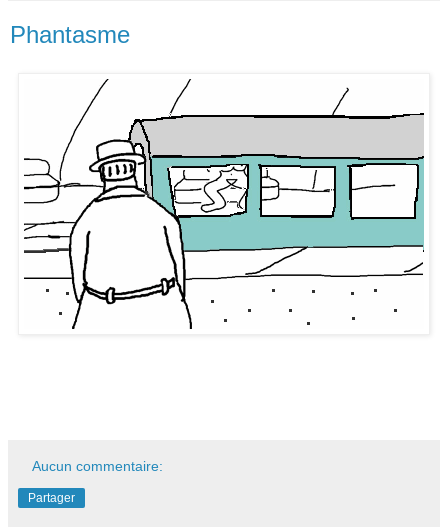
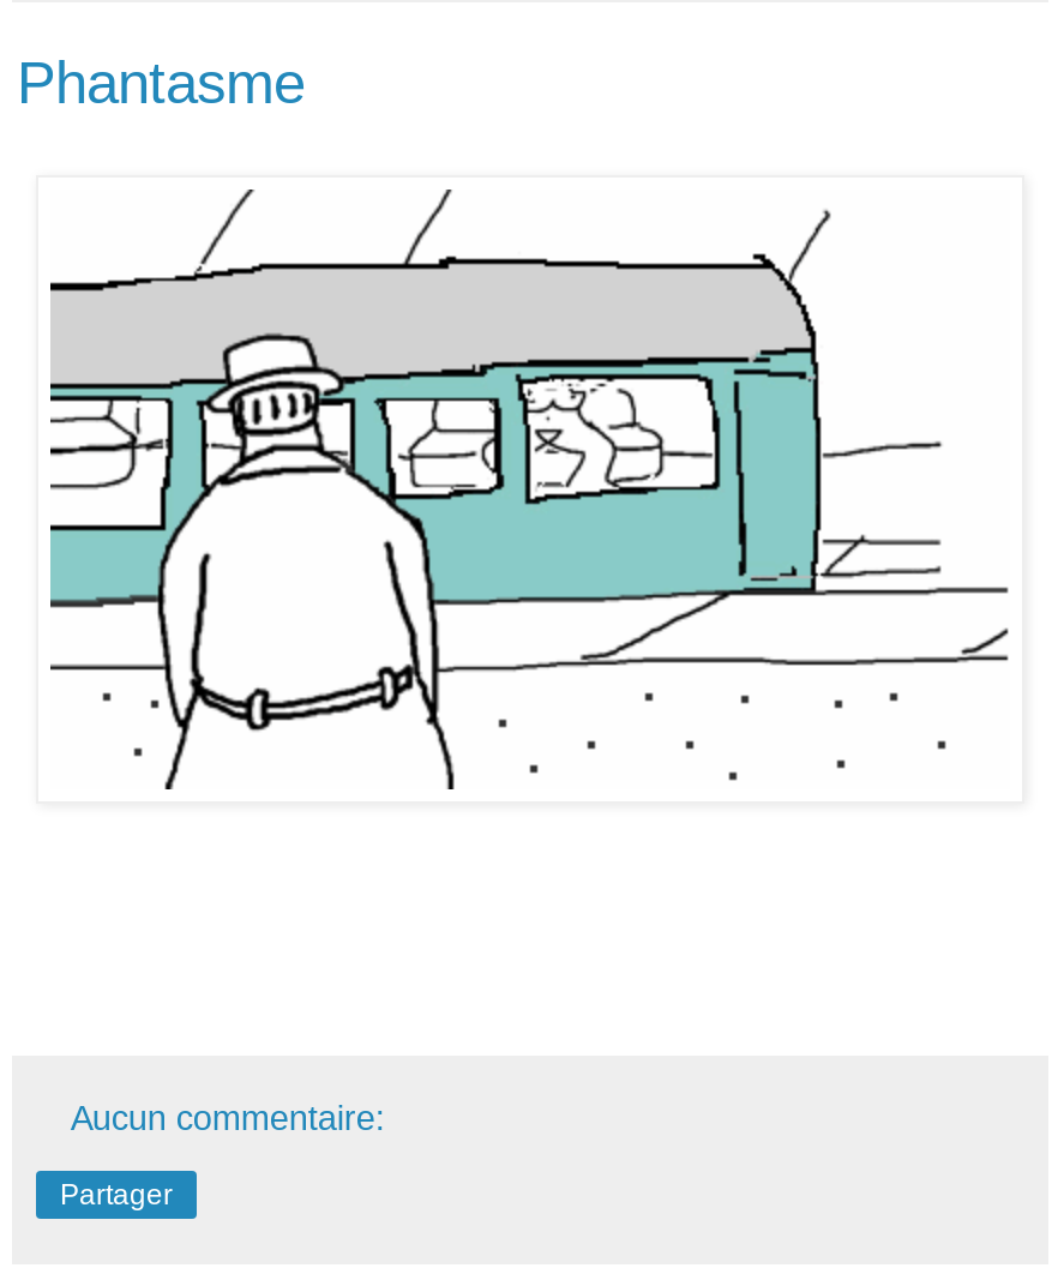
- [image]
+ [image]
